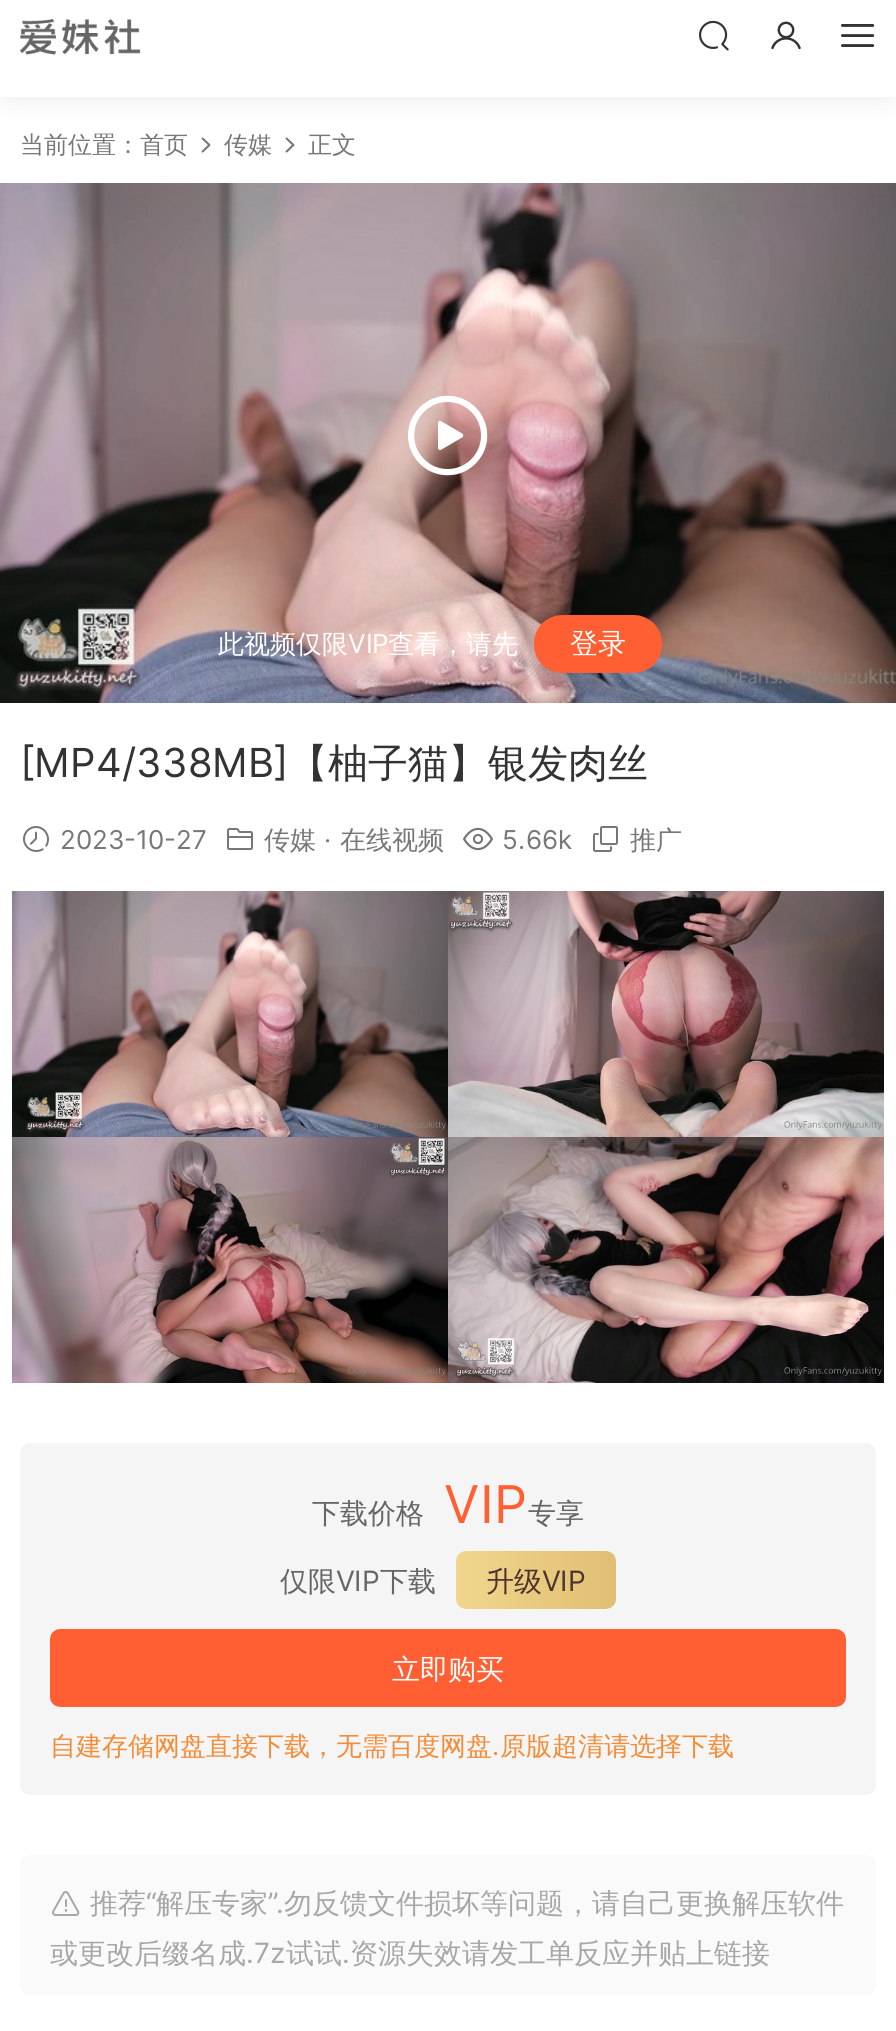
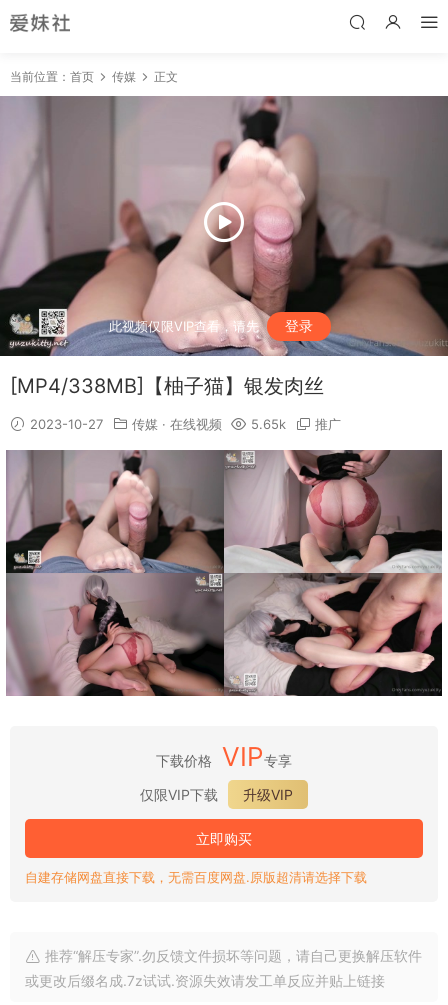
- 2023-10-27 传媒·在线视频 5.66k 推广
+ 2023-10-27 传媒·在线视频 5.65k 推广
